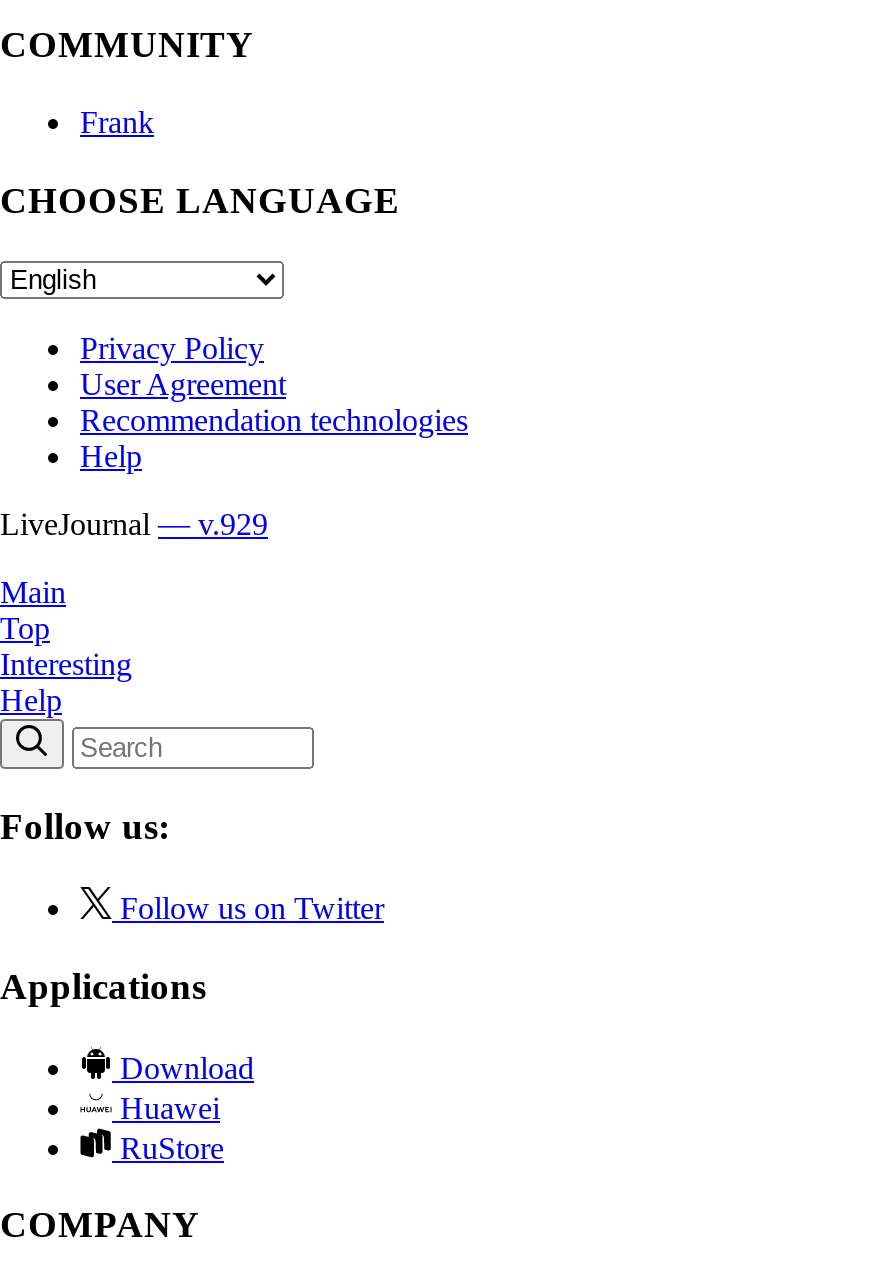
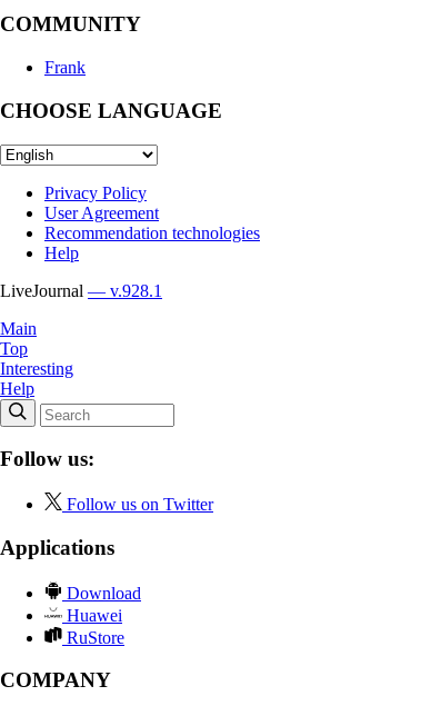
- LiveJournal — v.929
+ LiveJournal — v.928.1
